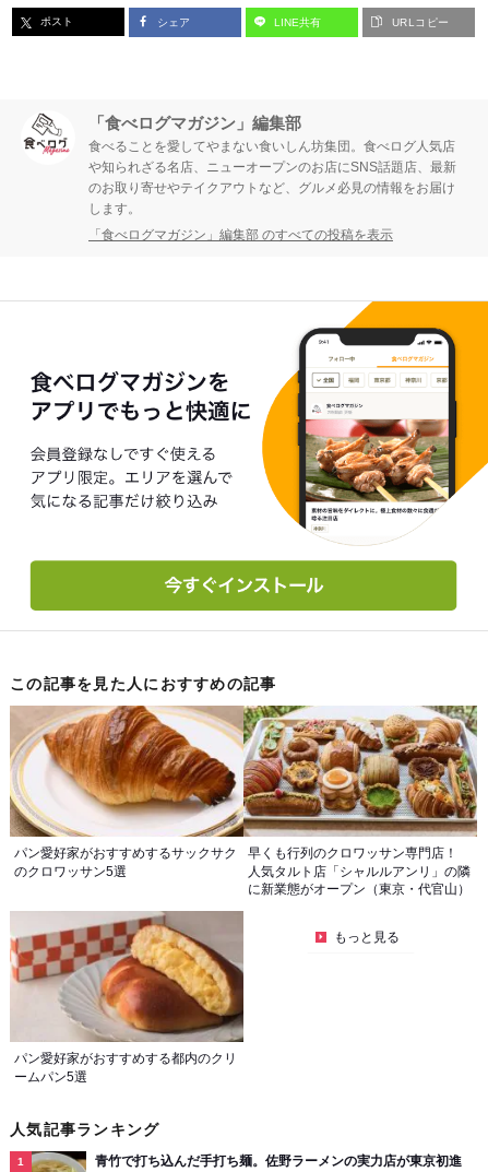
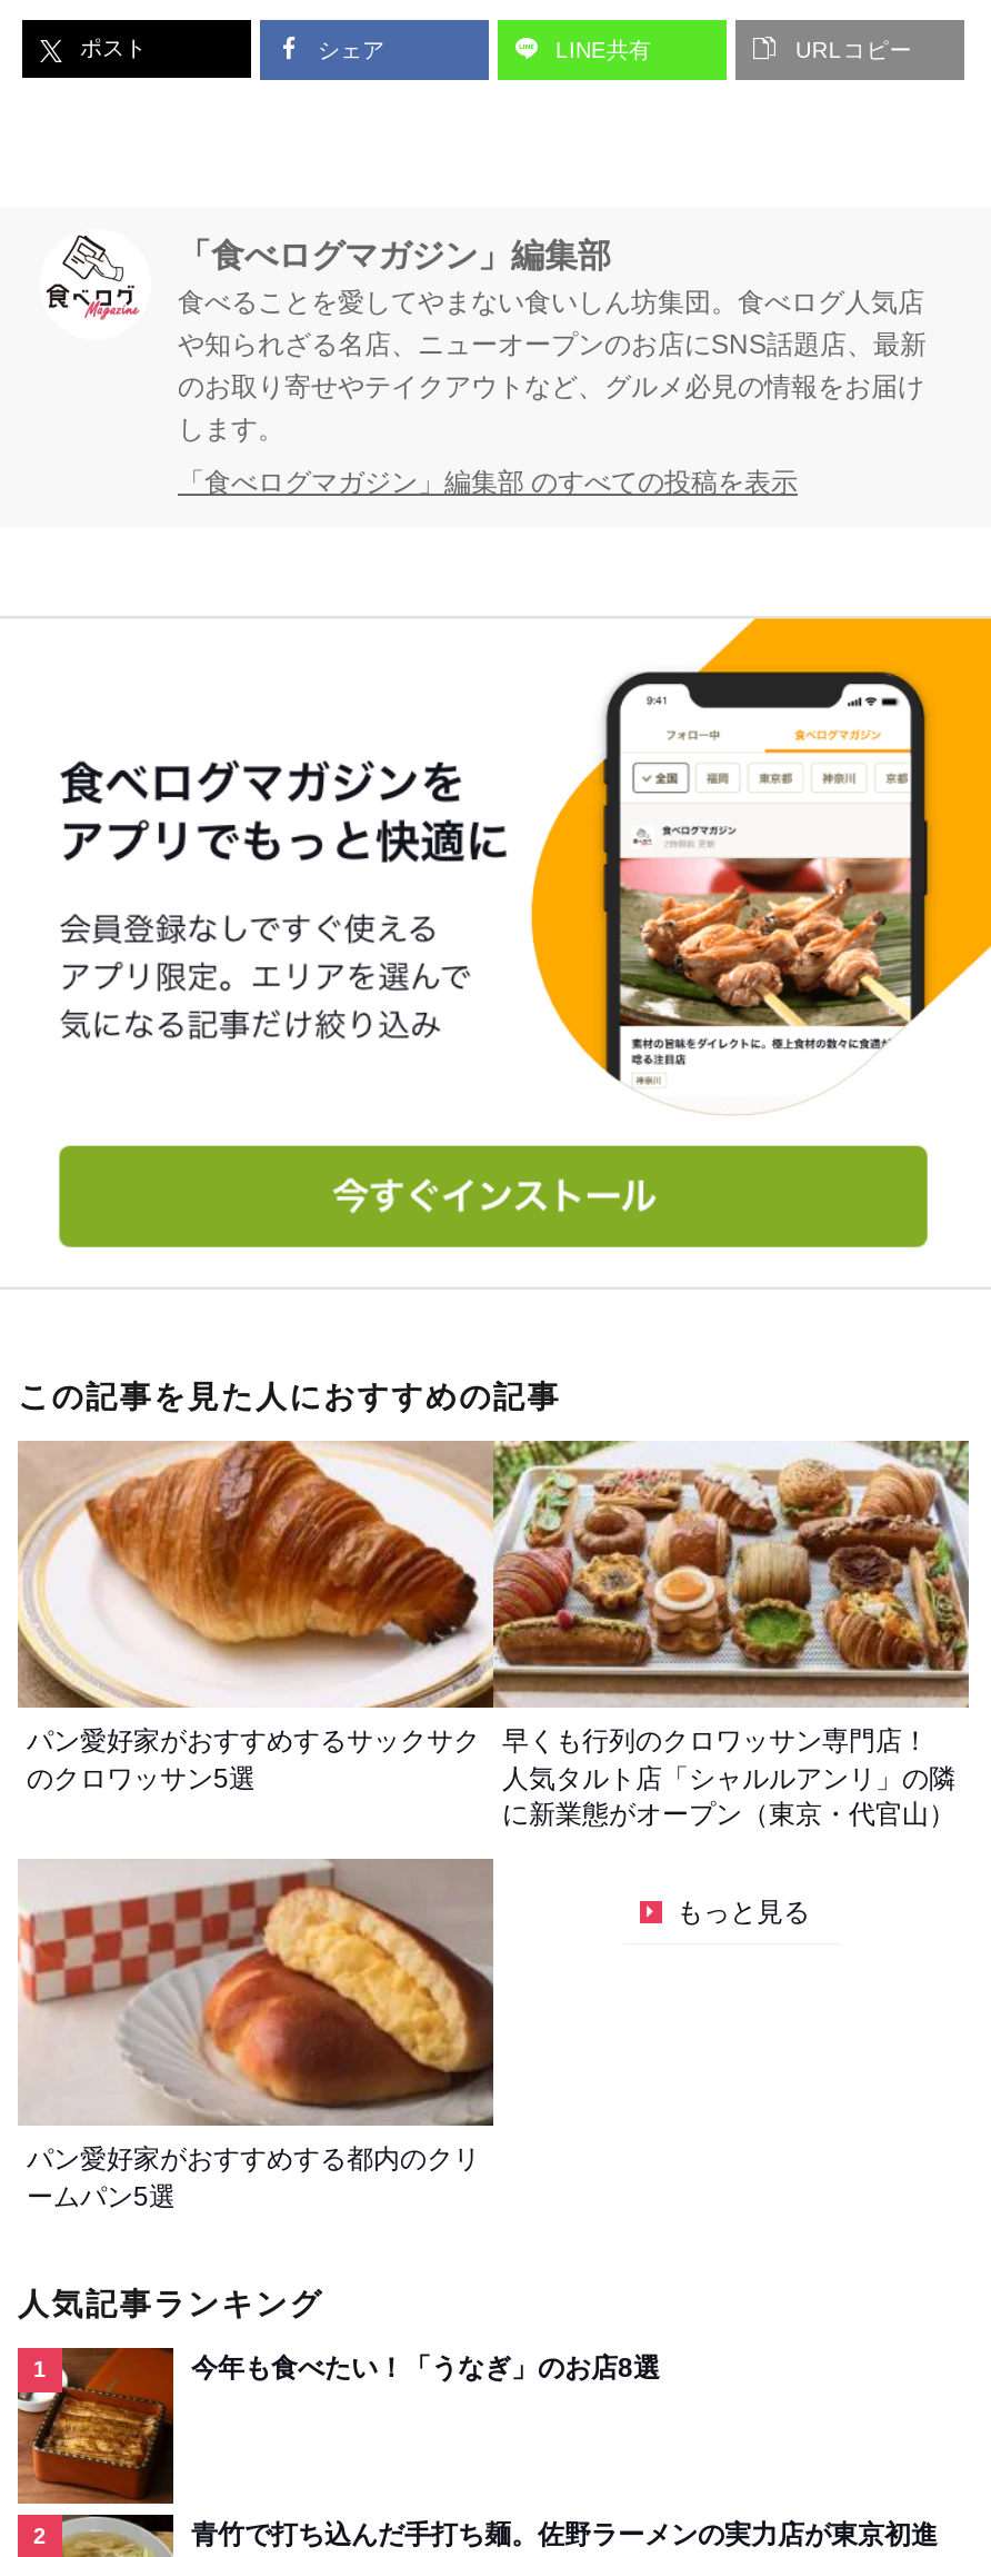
+ [image]
+ 今年も食べたい！「うなぎ」のお店8選
